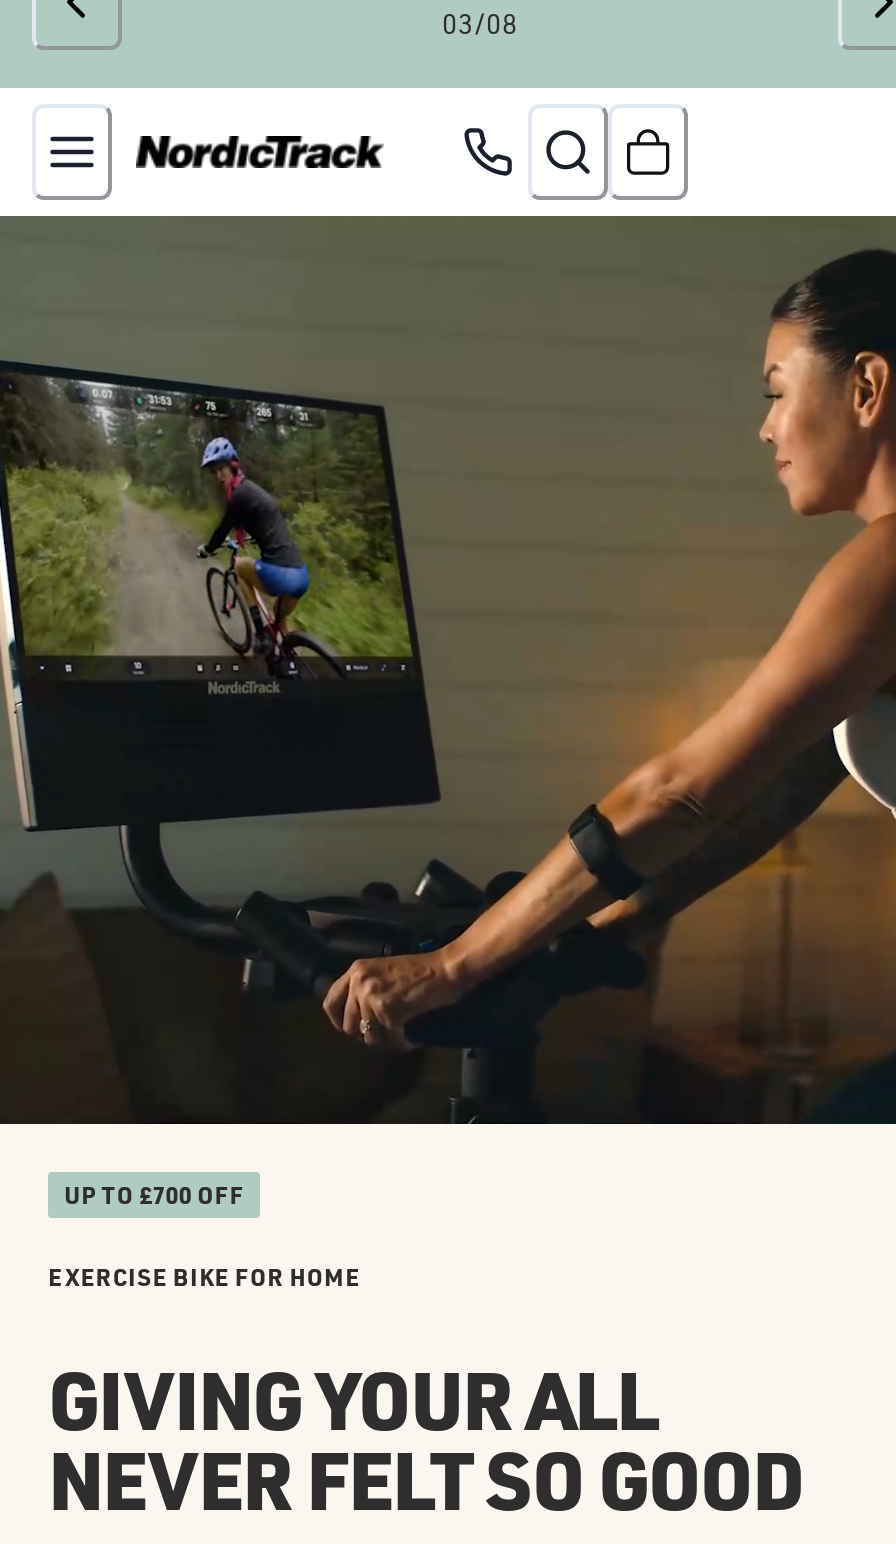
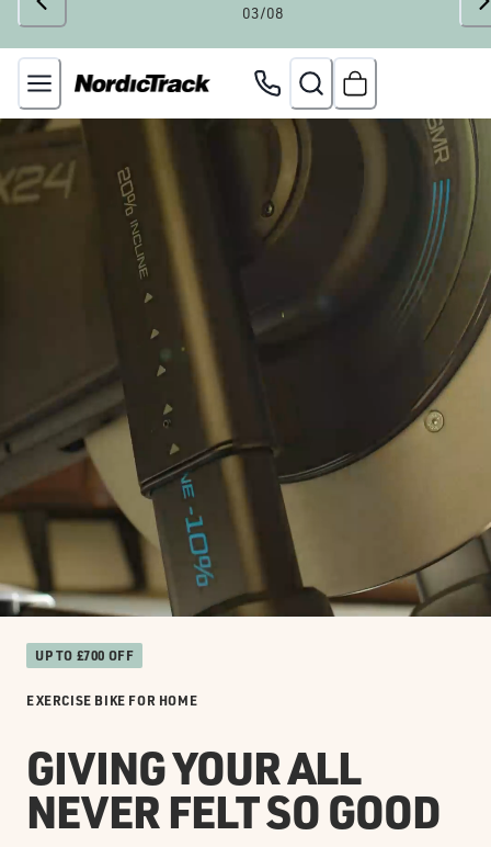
- [image]
+ [image]
